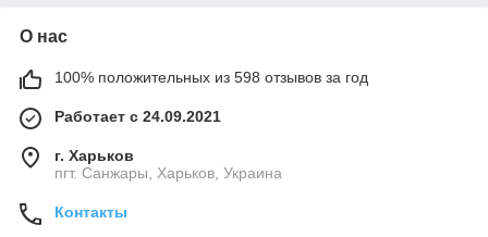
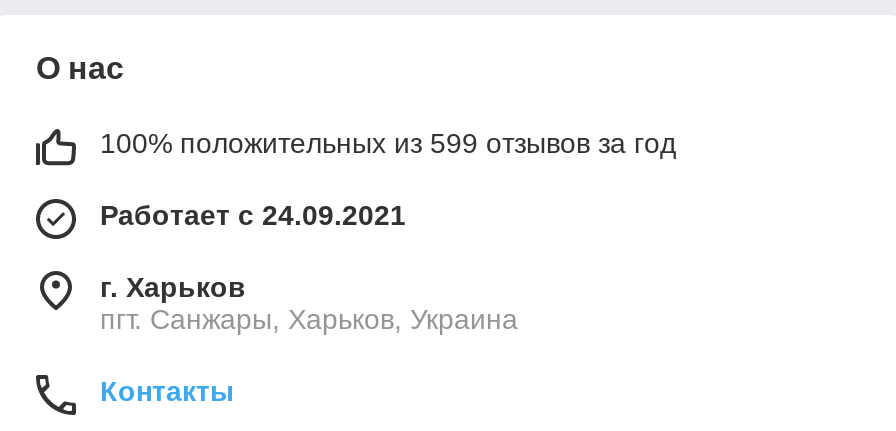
- 100% положительных из 598 отзывов за год
+ 100% положительных из 599 отзывов за год
